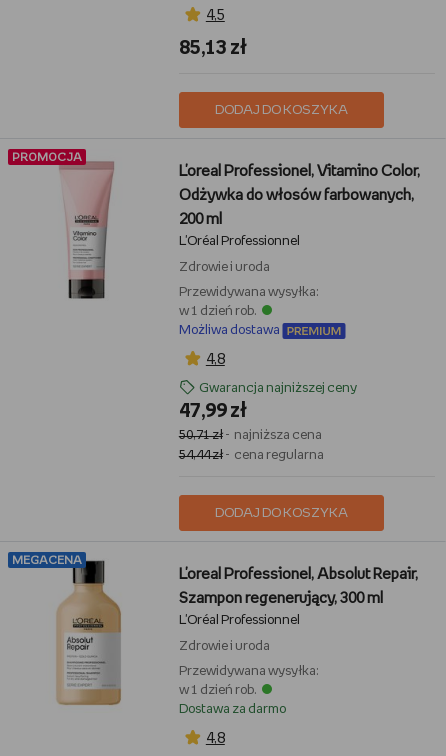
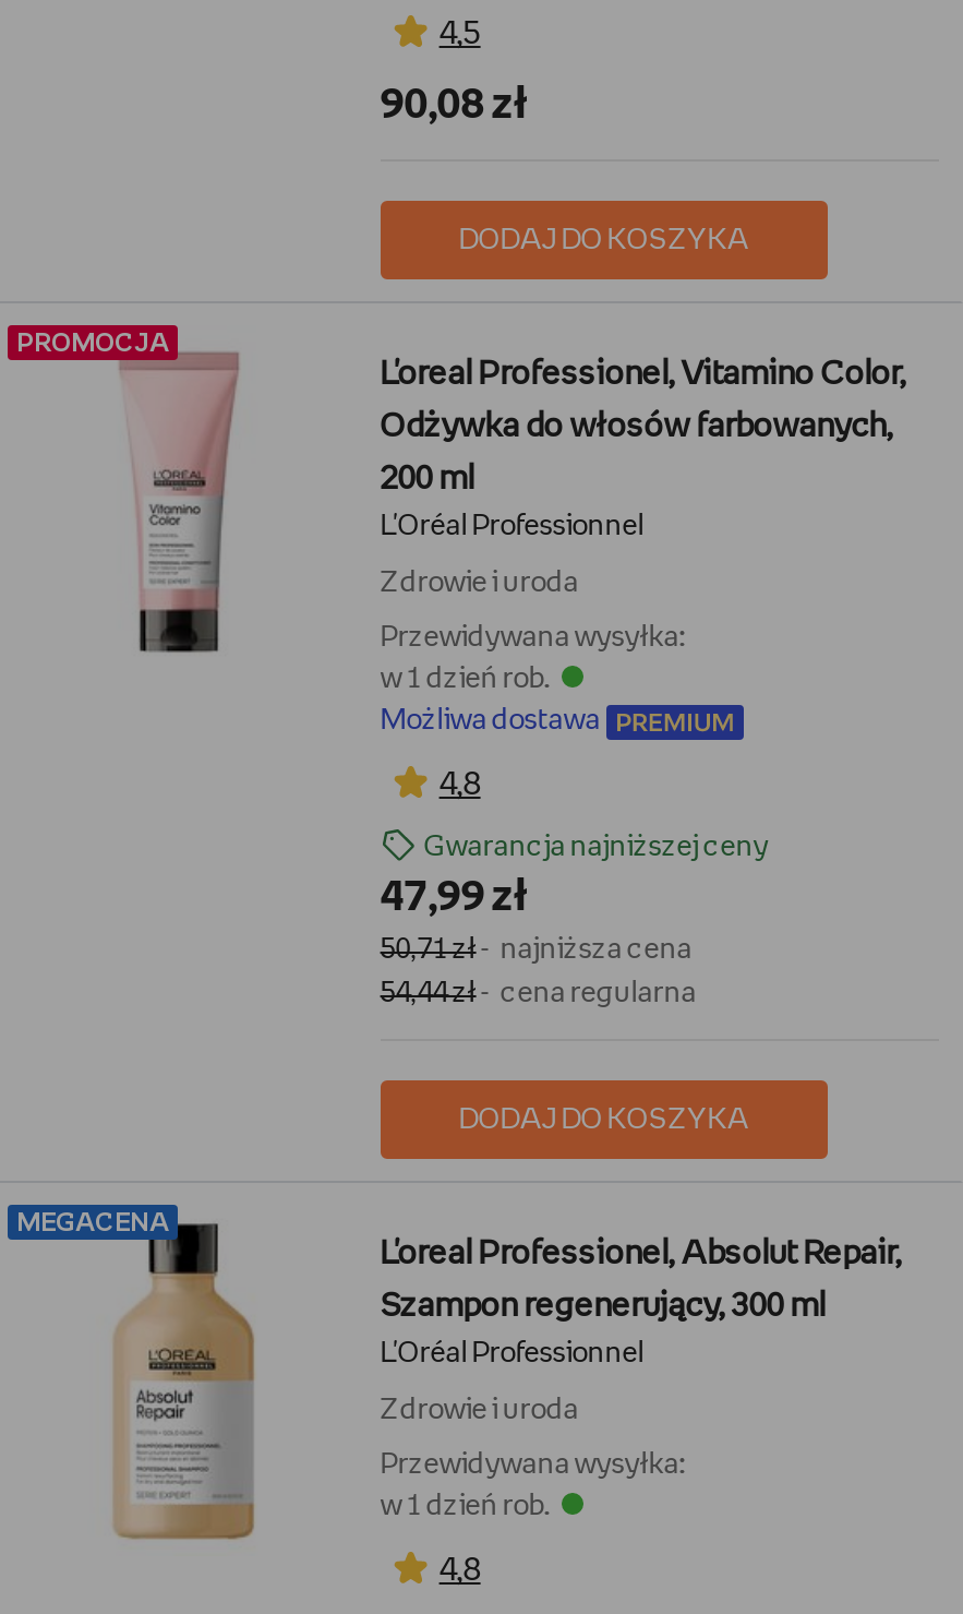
- 85,13 zł
+ 90,08 zł

- Dostawa za darmo
